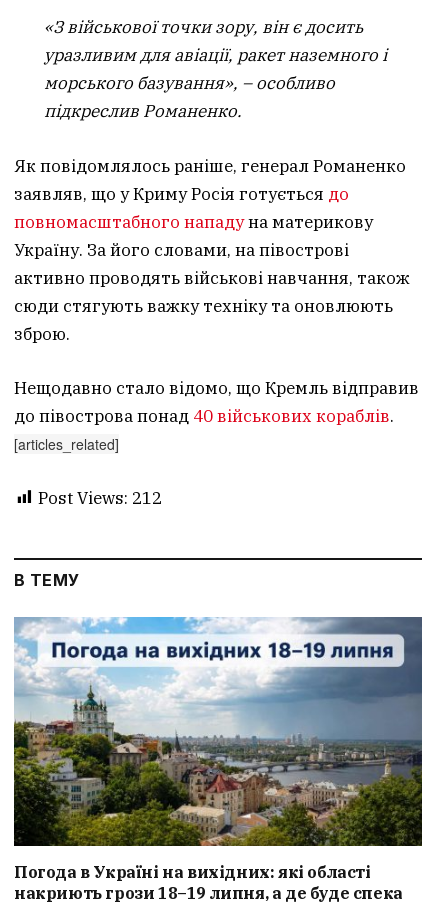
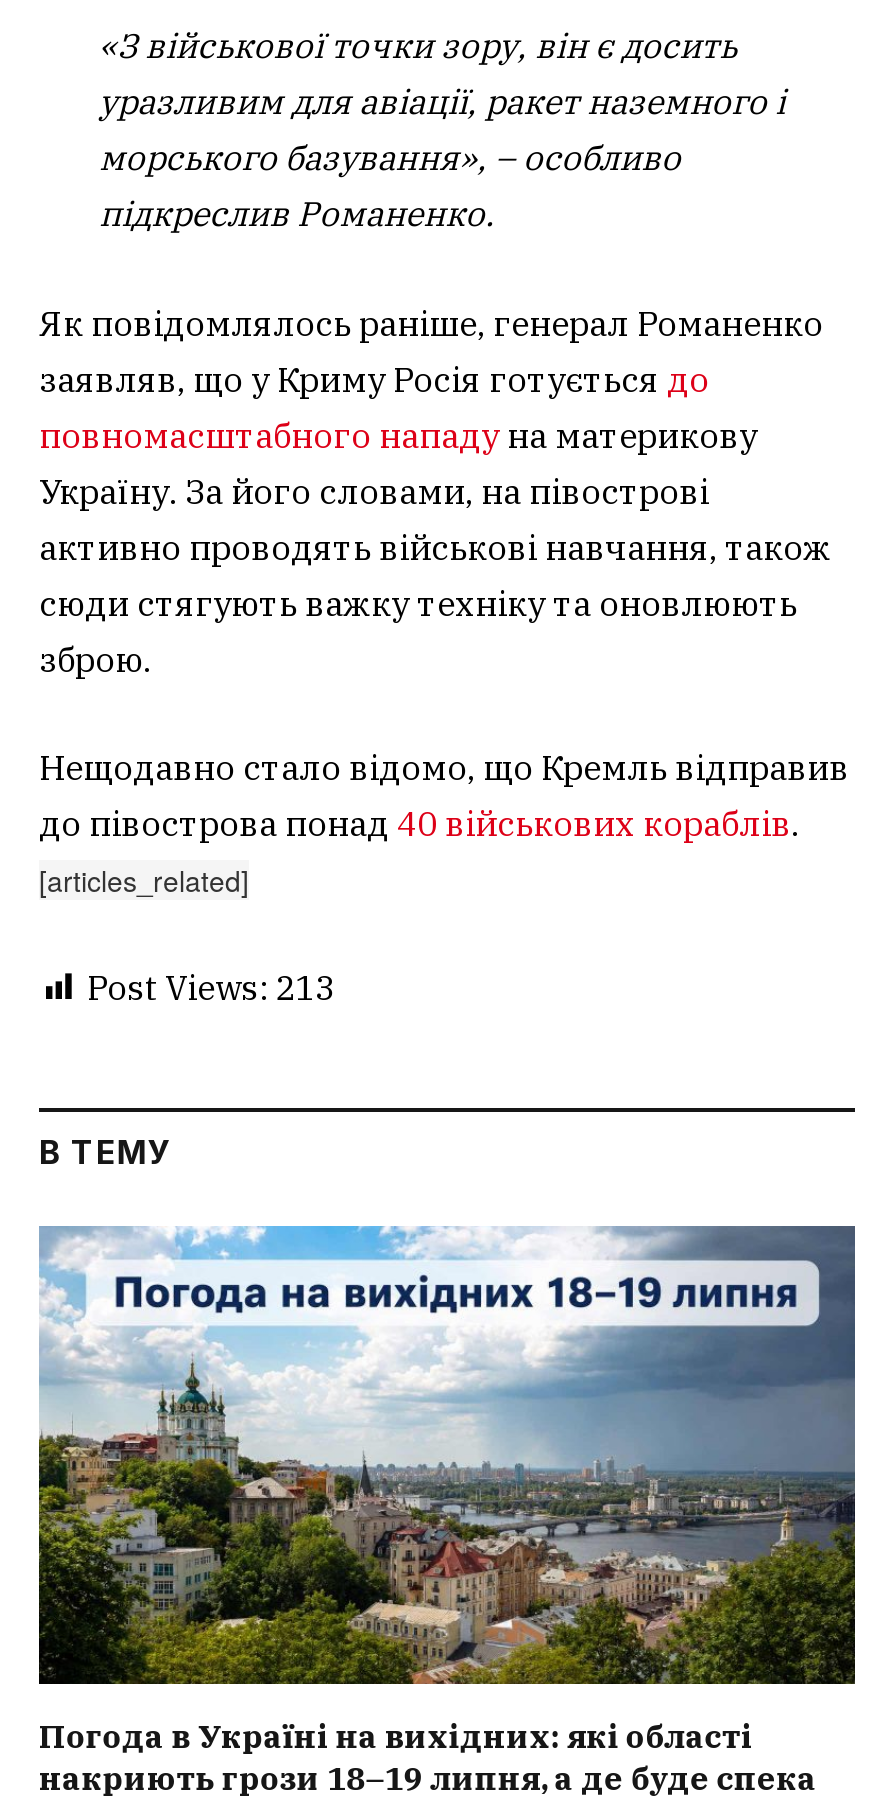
- Post Views: 212
+ Post Views: 213
